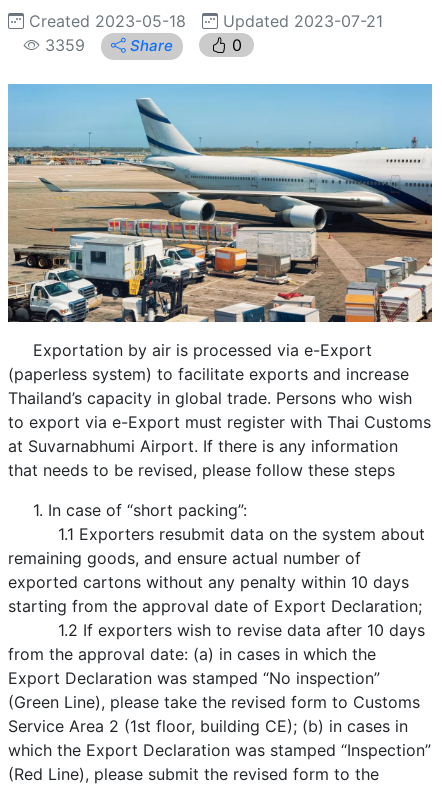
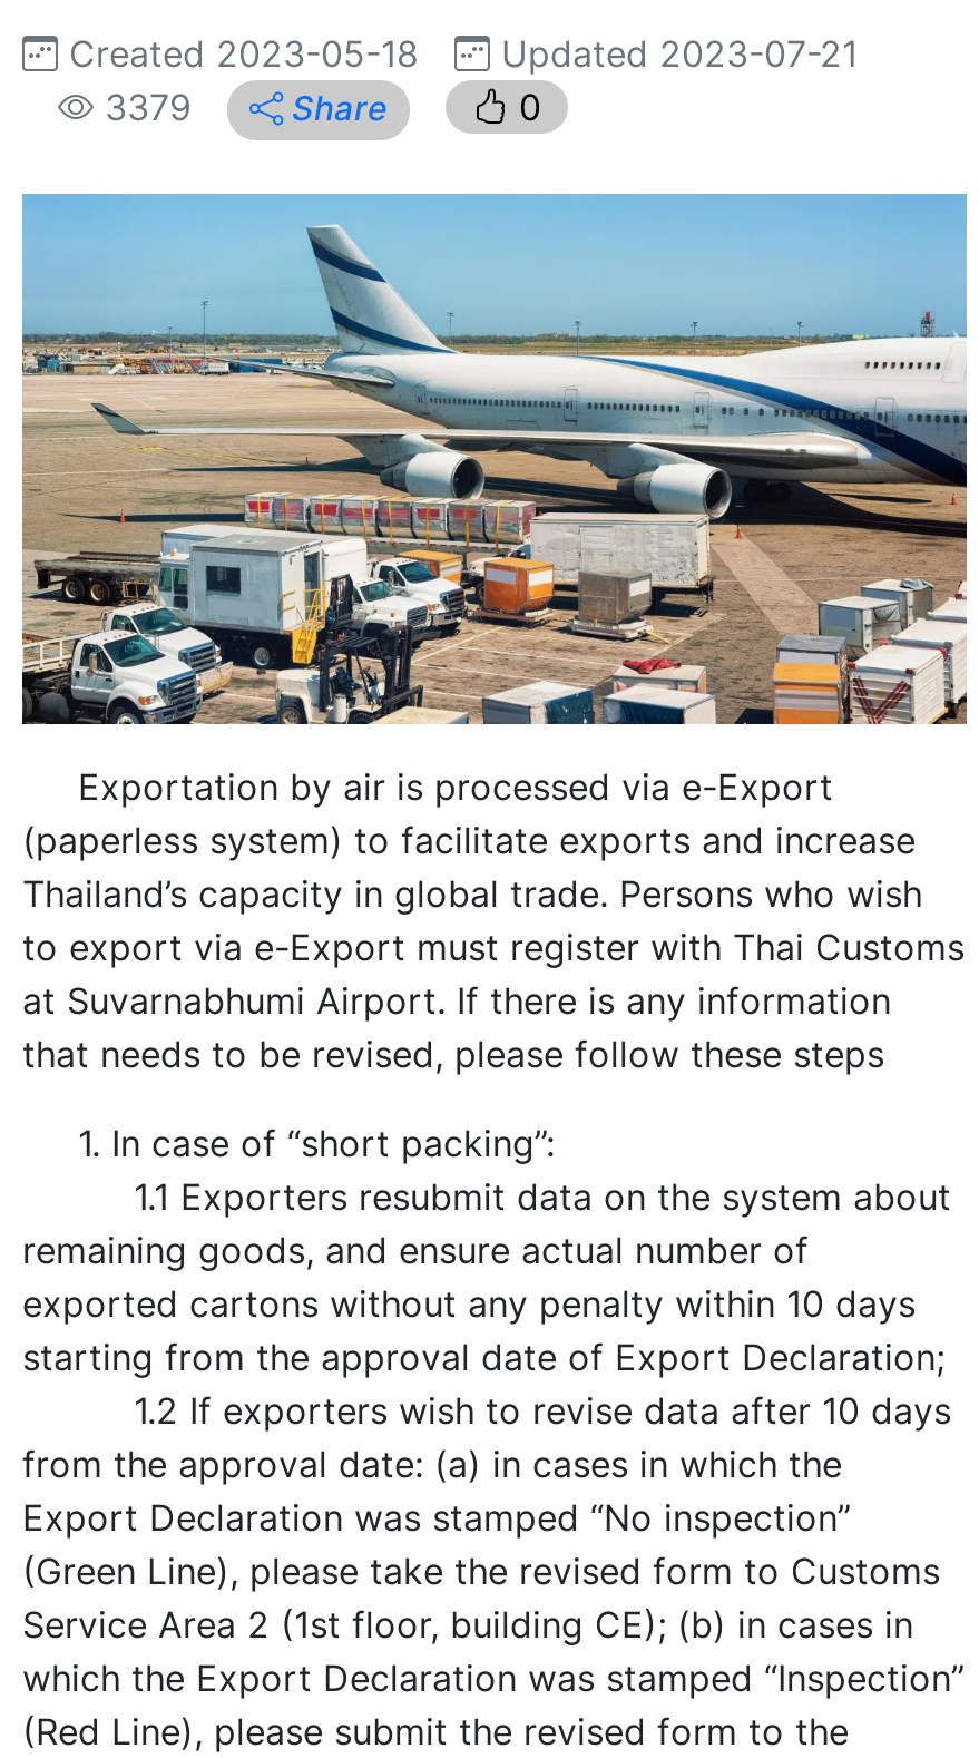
- 3359
+ 3379
